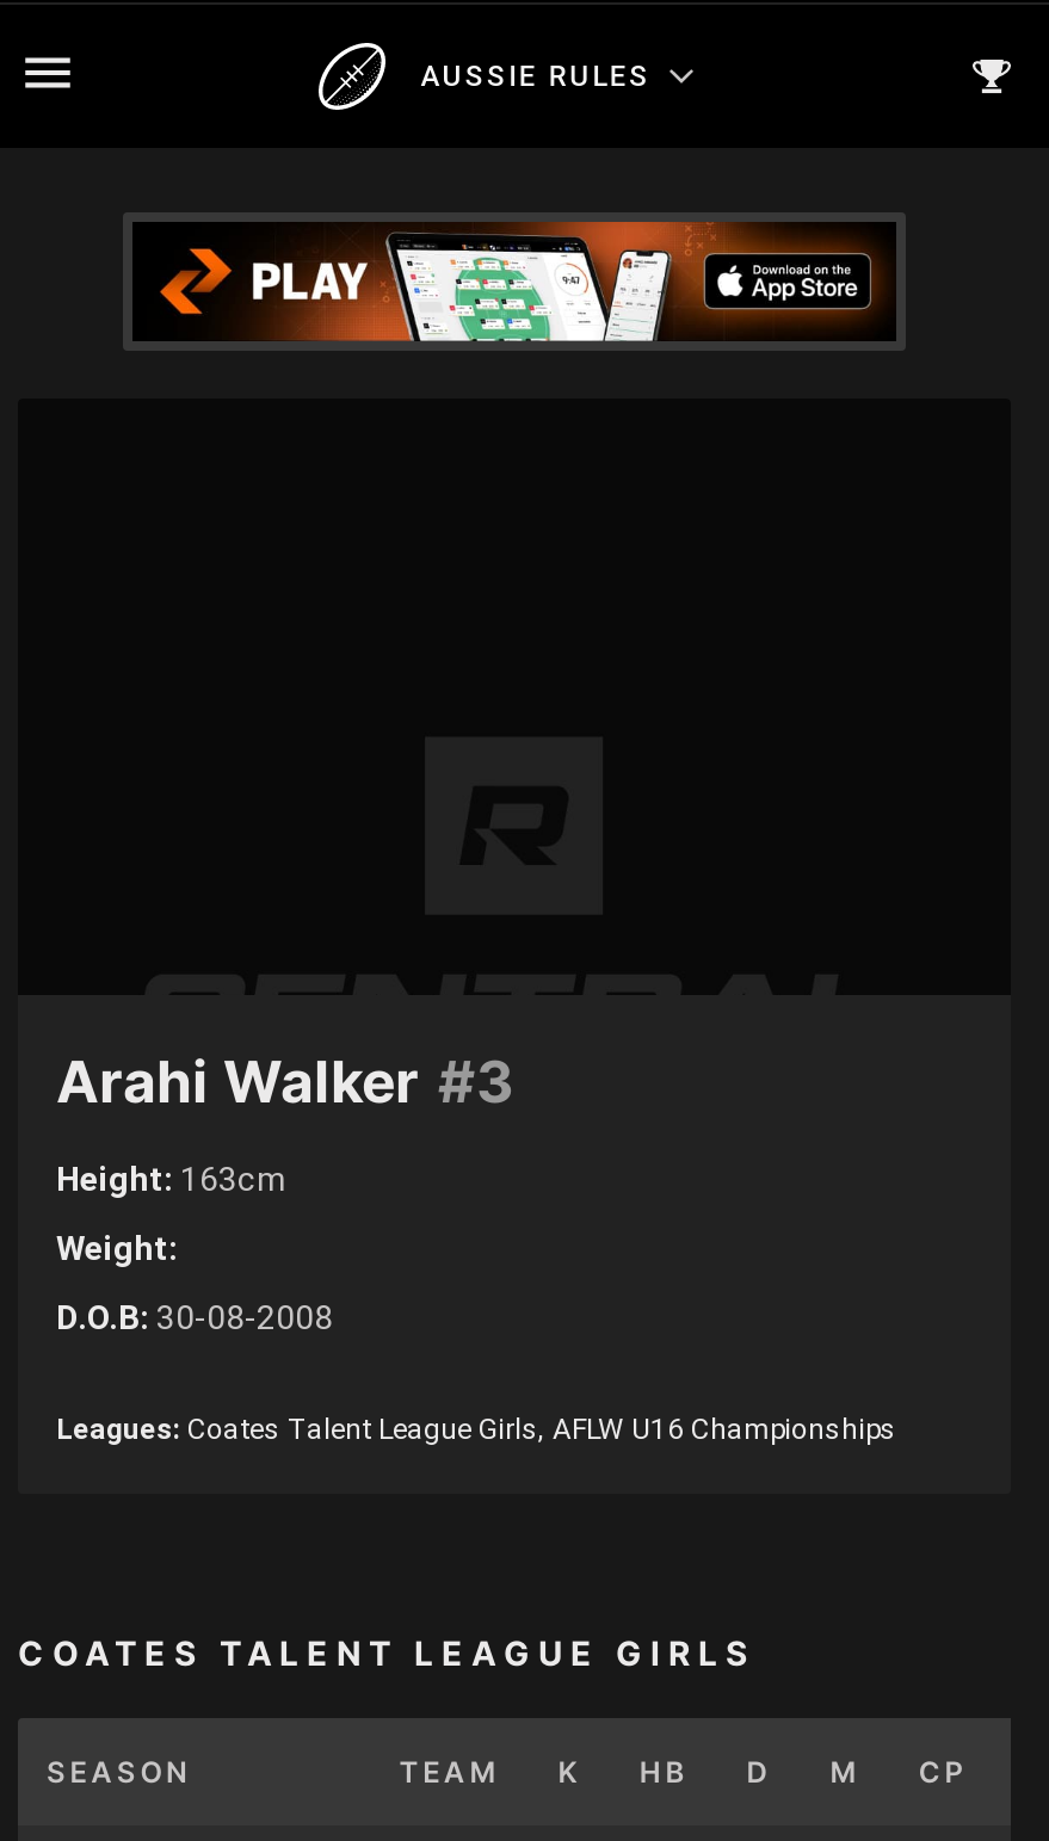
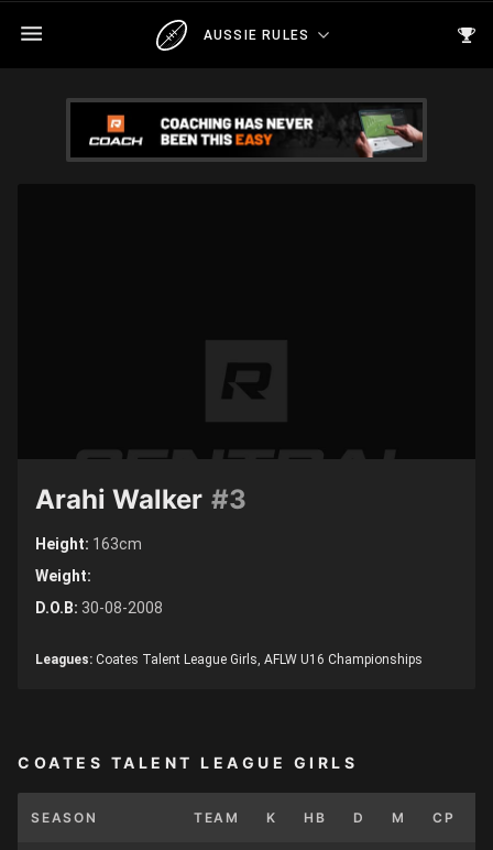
- [image]
+ [image]
